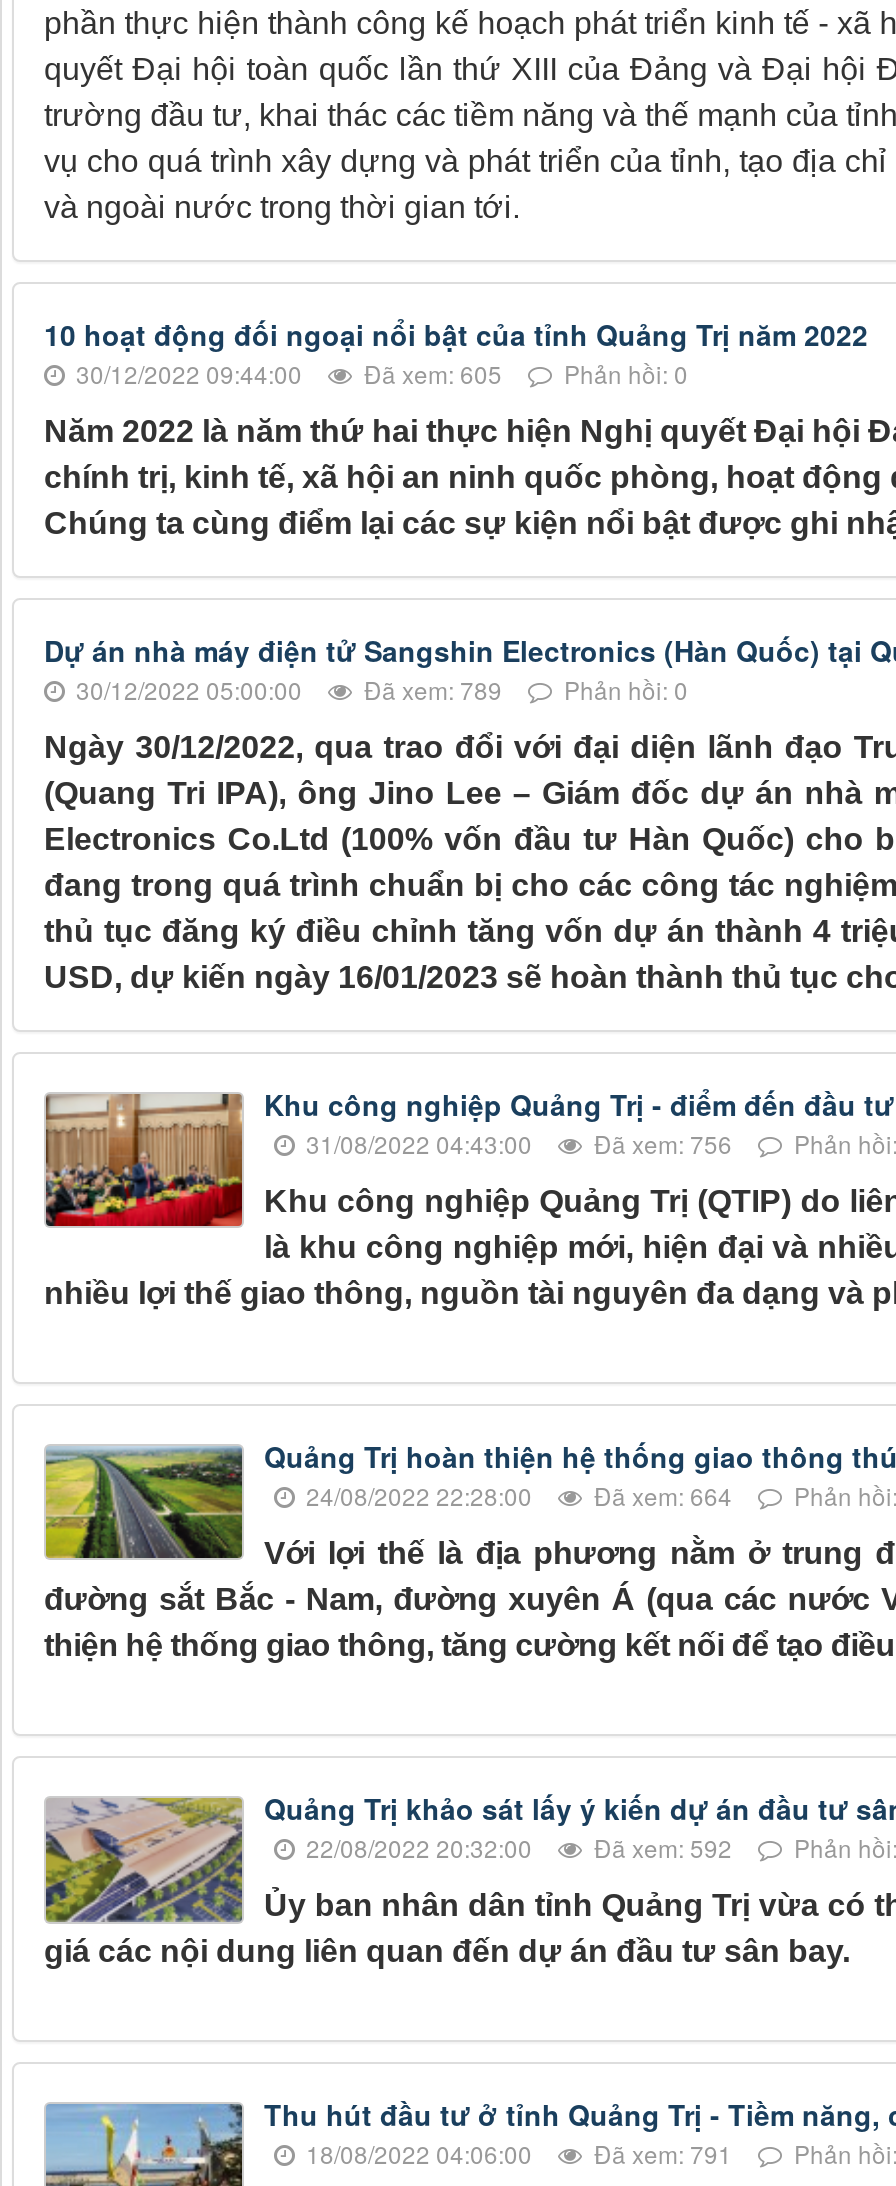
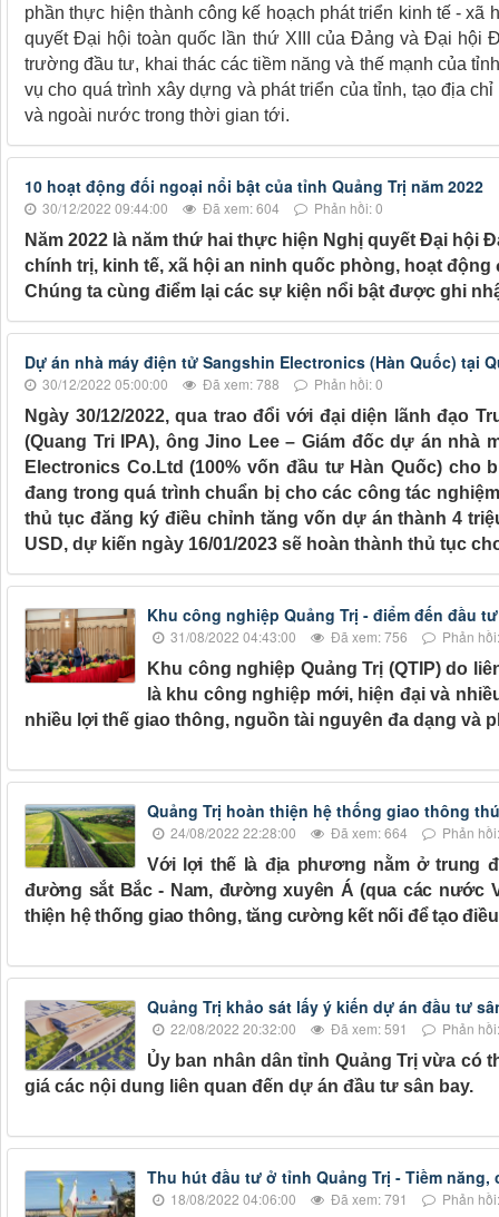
- 30/12/2022 09:44:00 Đã xem: 605 Phản hồi: 0
+ 30/12/2022 09:44:00 Đã xem: 604 Phản hồi: 0

- 30/12/2022 05:00:00 Đã xem: 789 Phản hồi: 0
+ 30/12/2022 05:00:00 Đã xem: 788 Phản hồi: 0

- Đã xem: 592
+ Đã xem: 591
